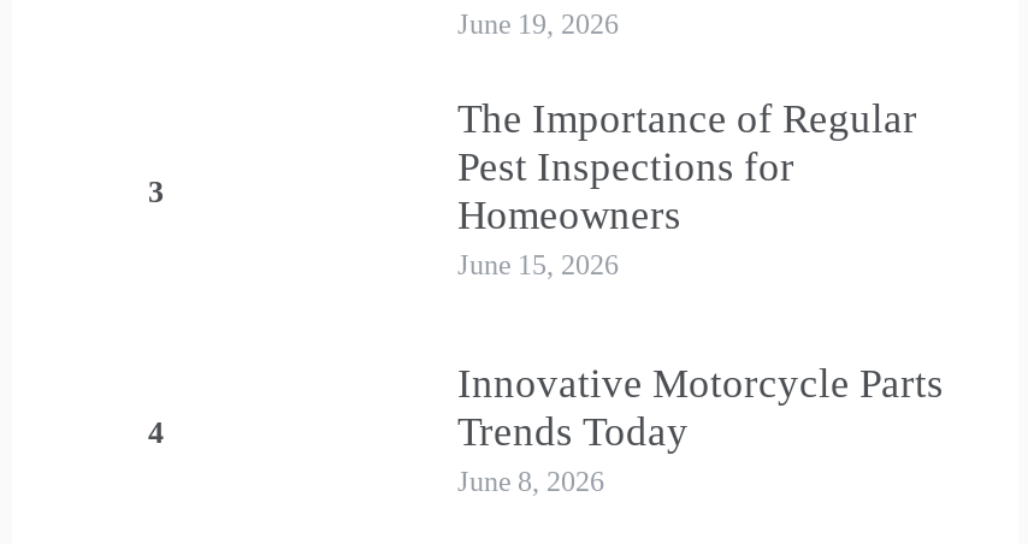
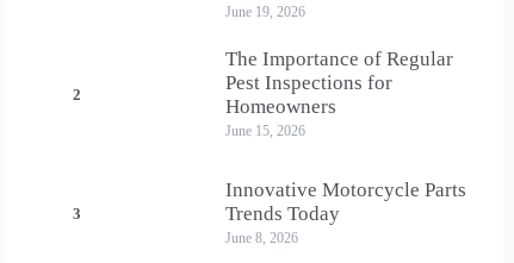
- 3
+ 2

- 4
+ 3
